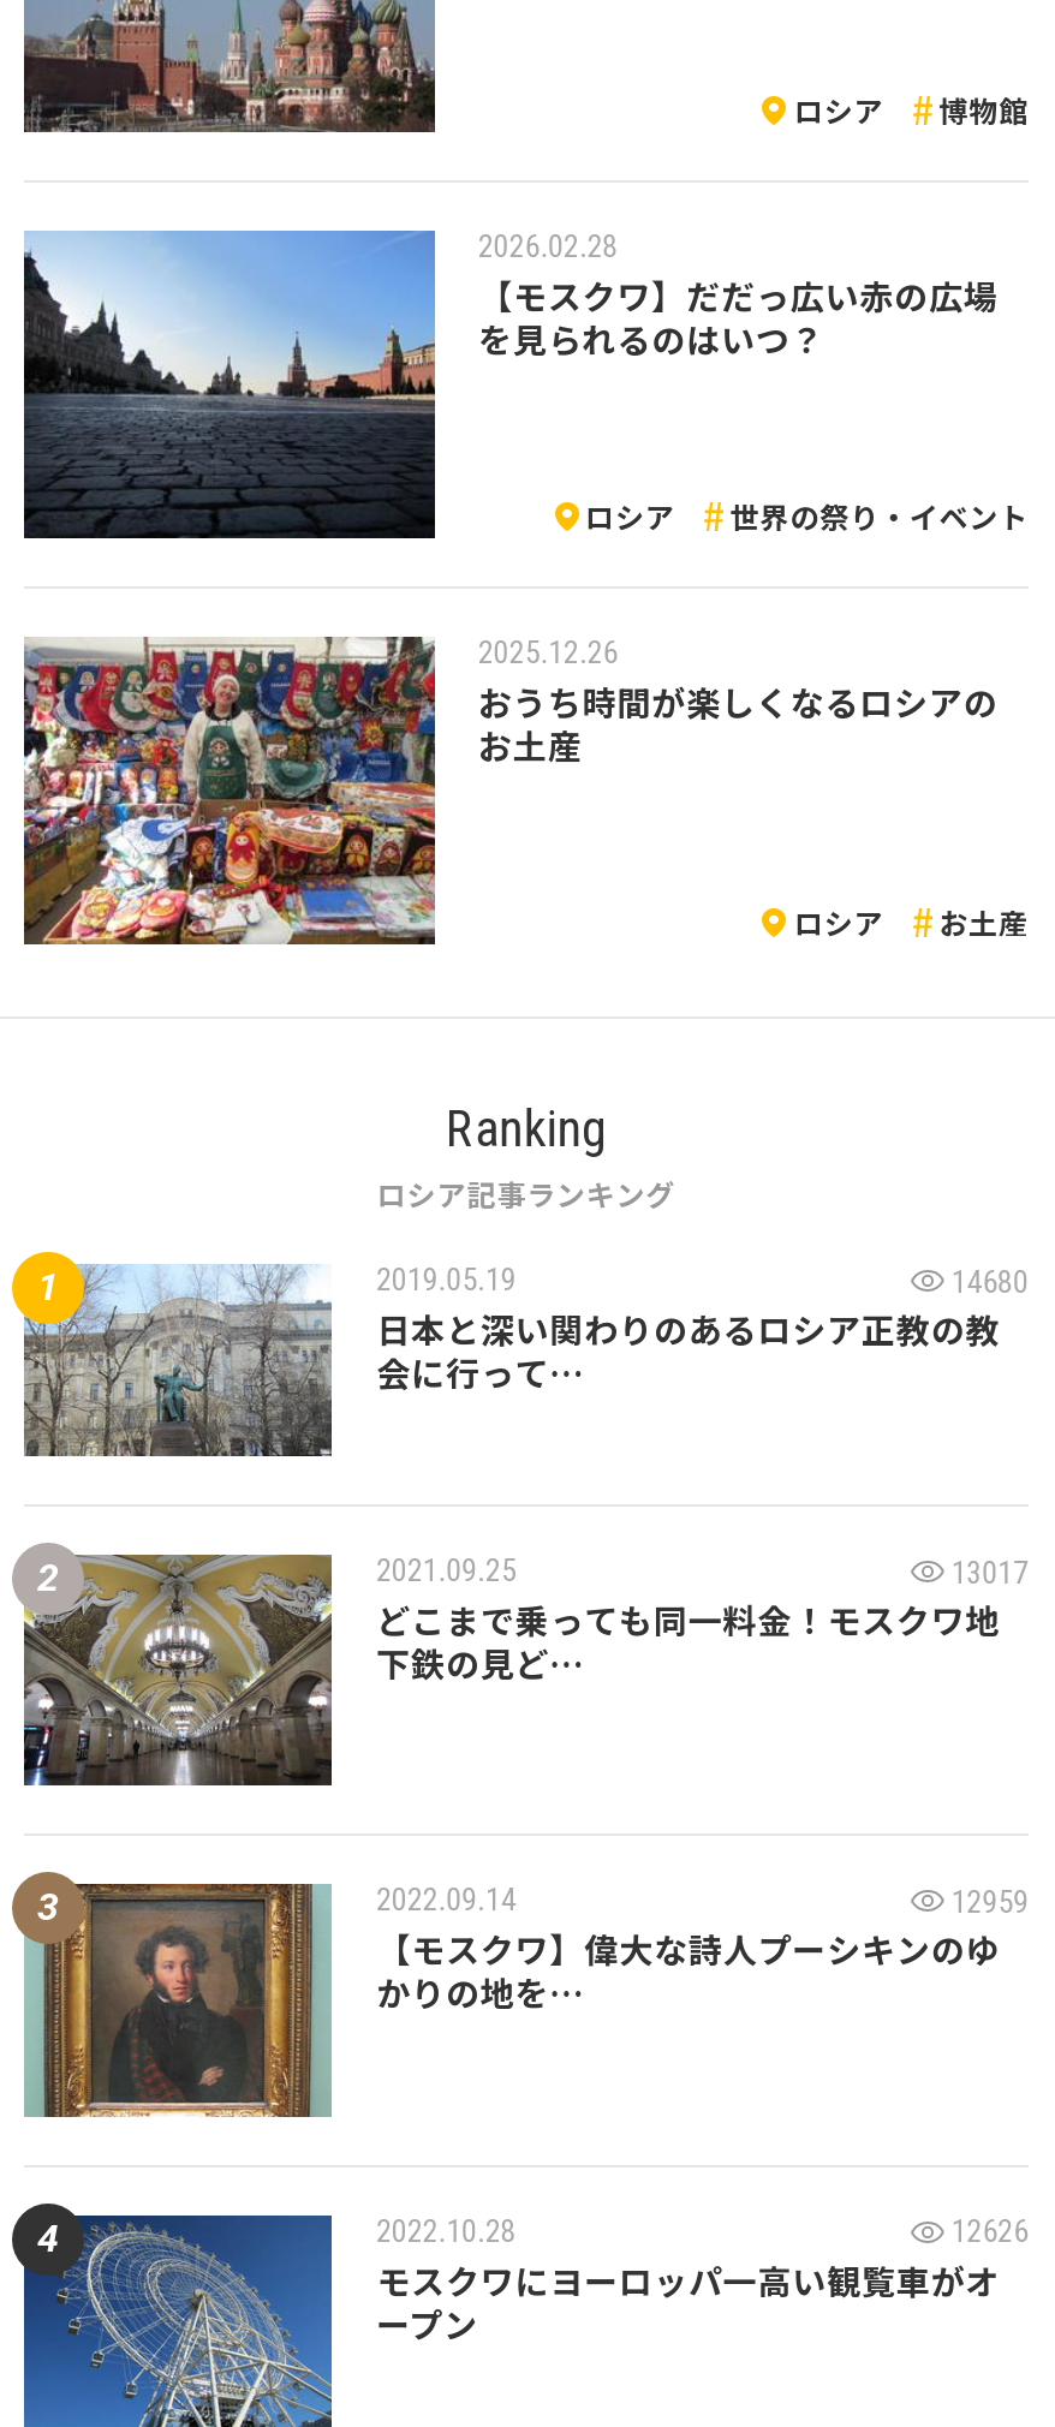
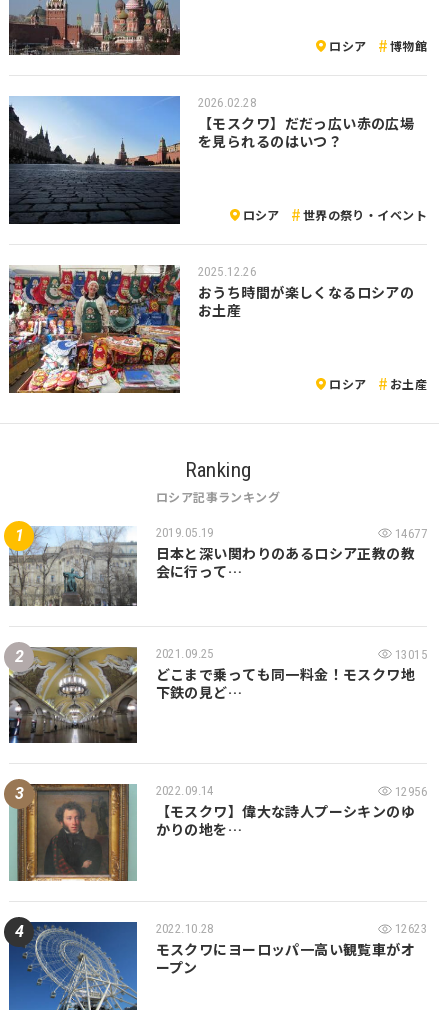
- 14680
+ 14677

- 13017
+ 13015

- 12959
+ 12956

- 12626
+ 12623
